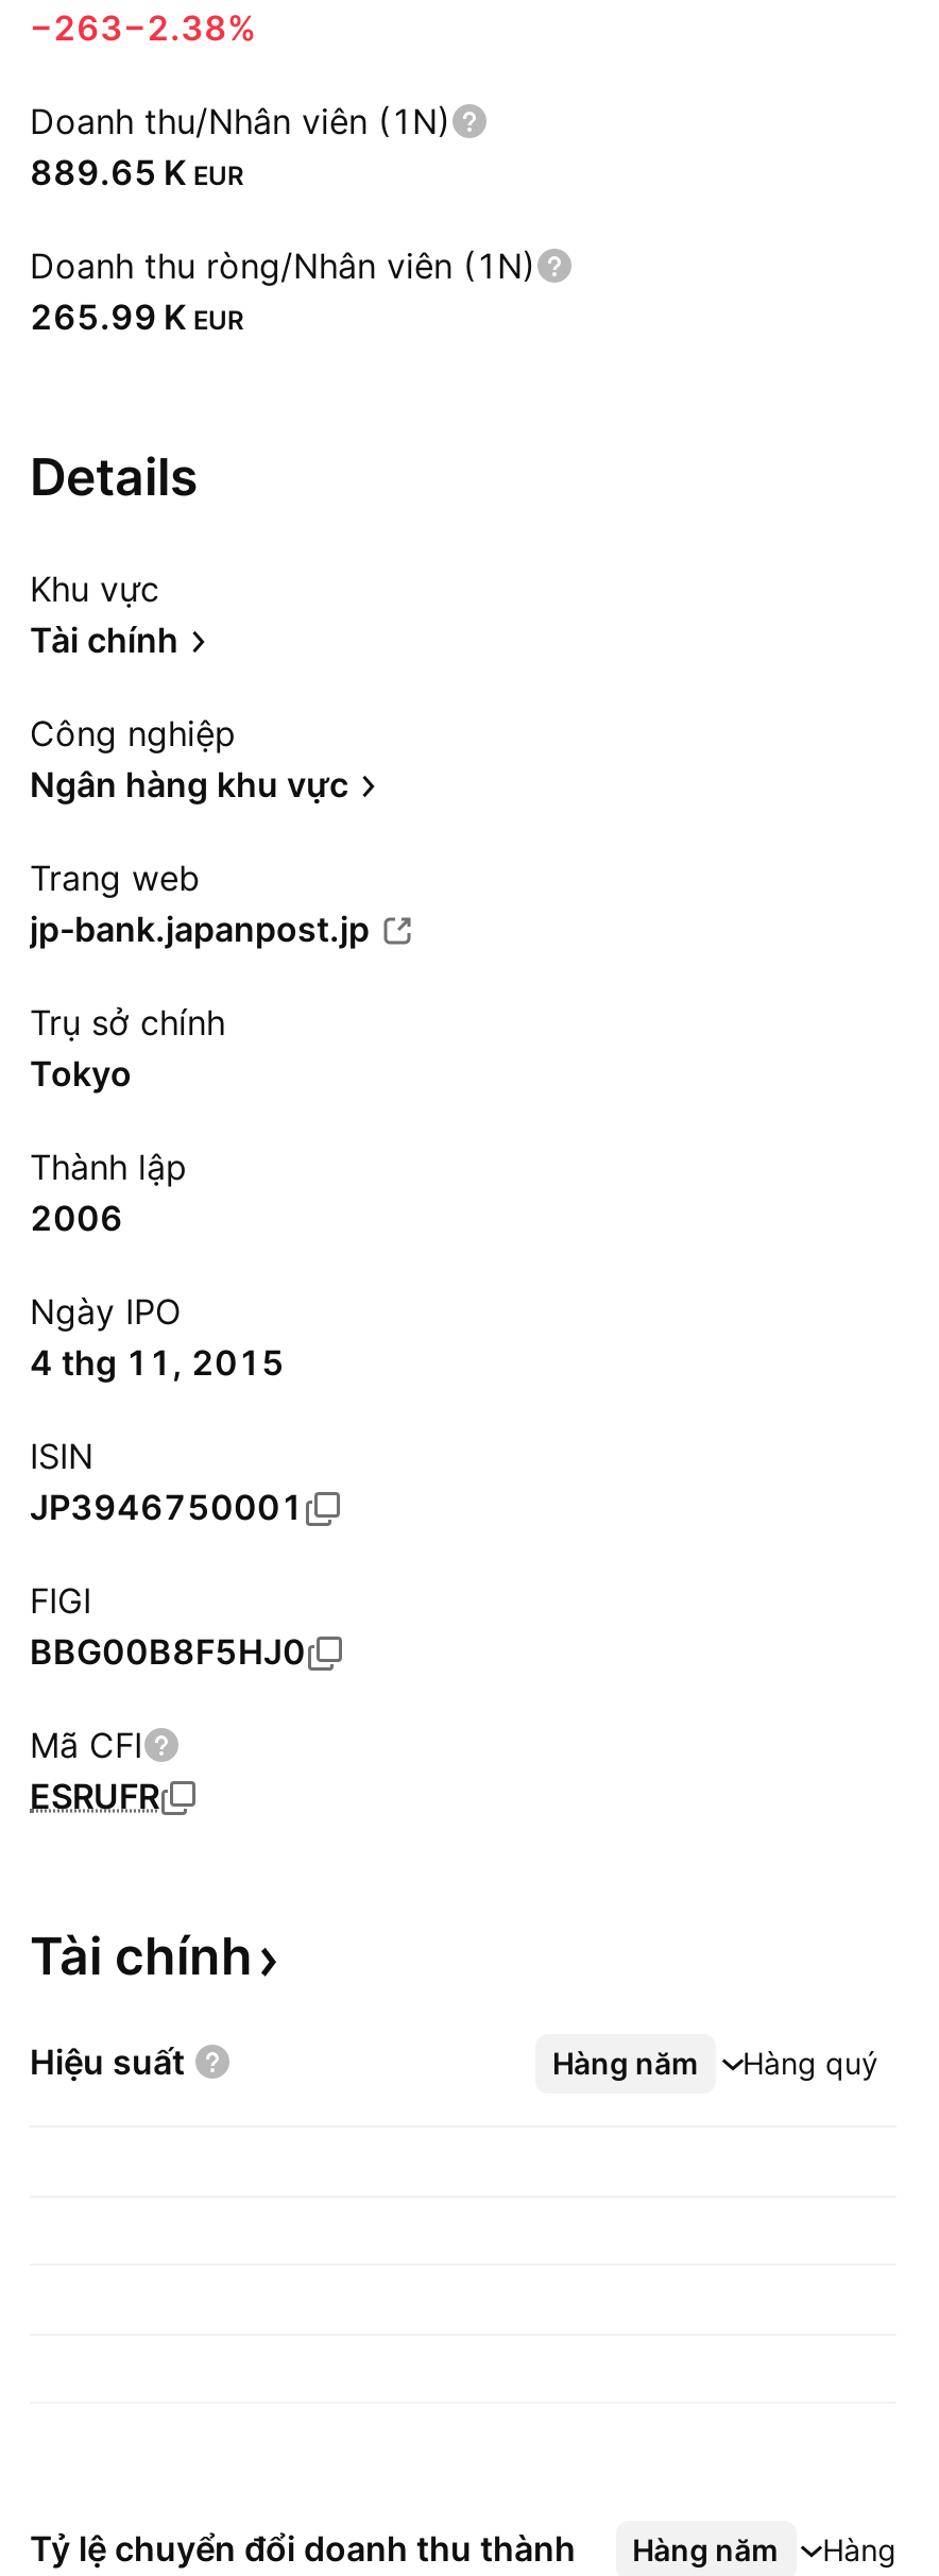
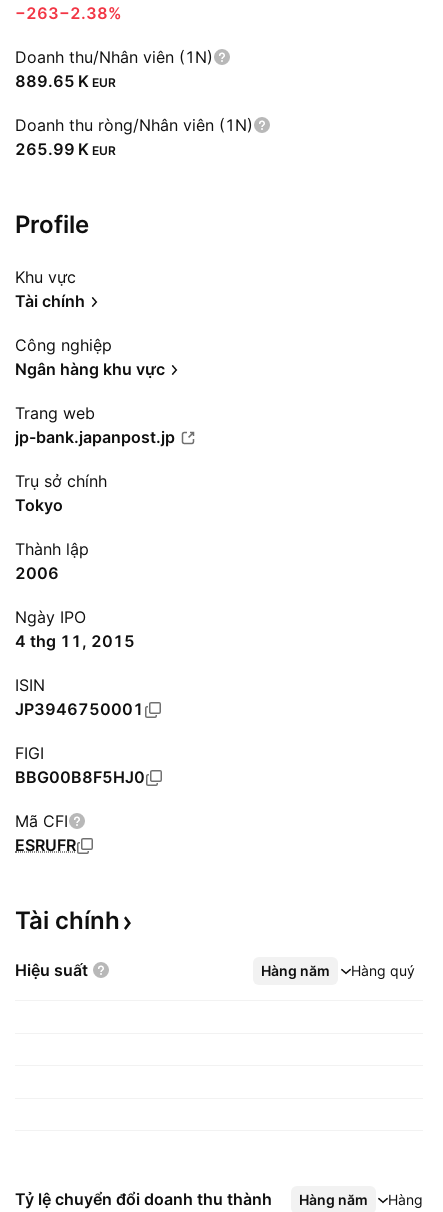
- Details
+ Profile
